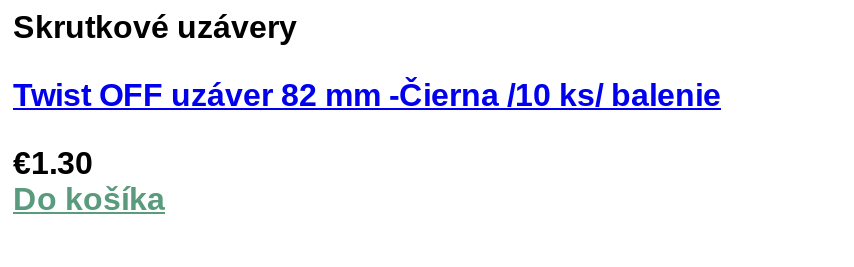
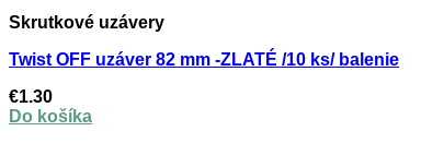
- Twist OFF uzáver 82 mm -Čierna /10 ks/ balenie
+ Twist OFF uzáver 82 mm -ZLATÉ /10 ks/ balenie
